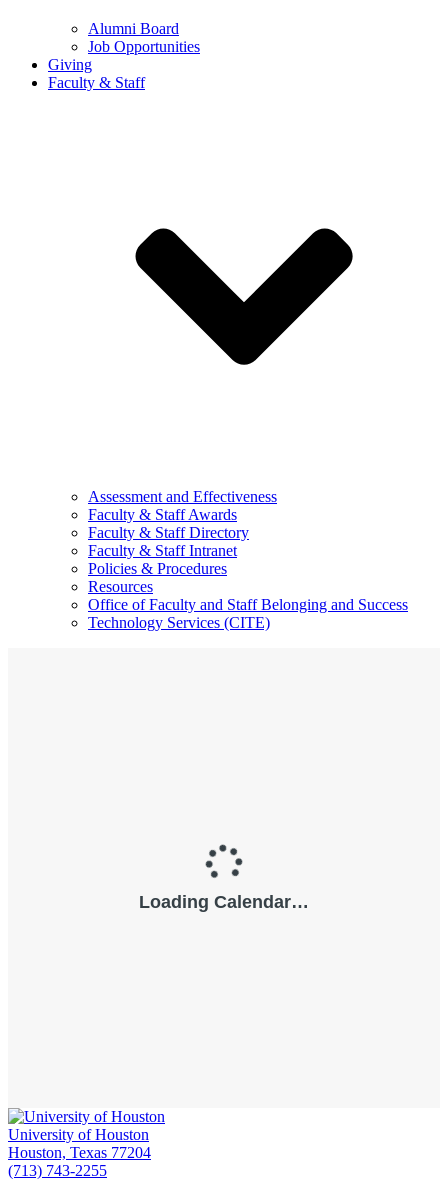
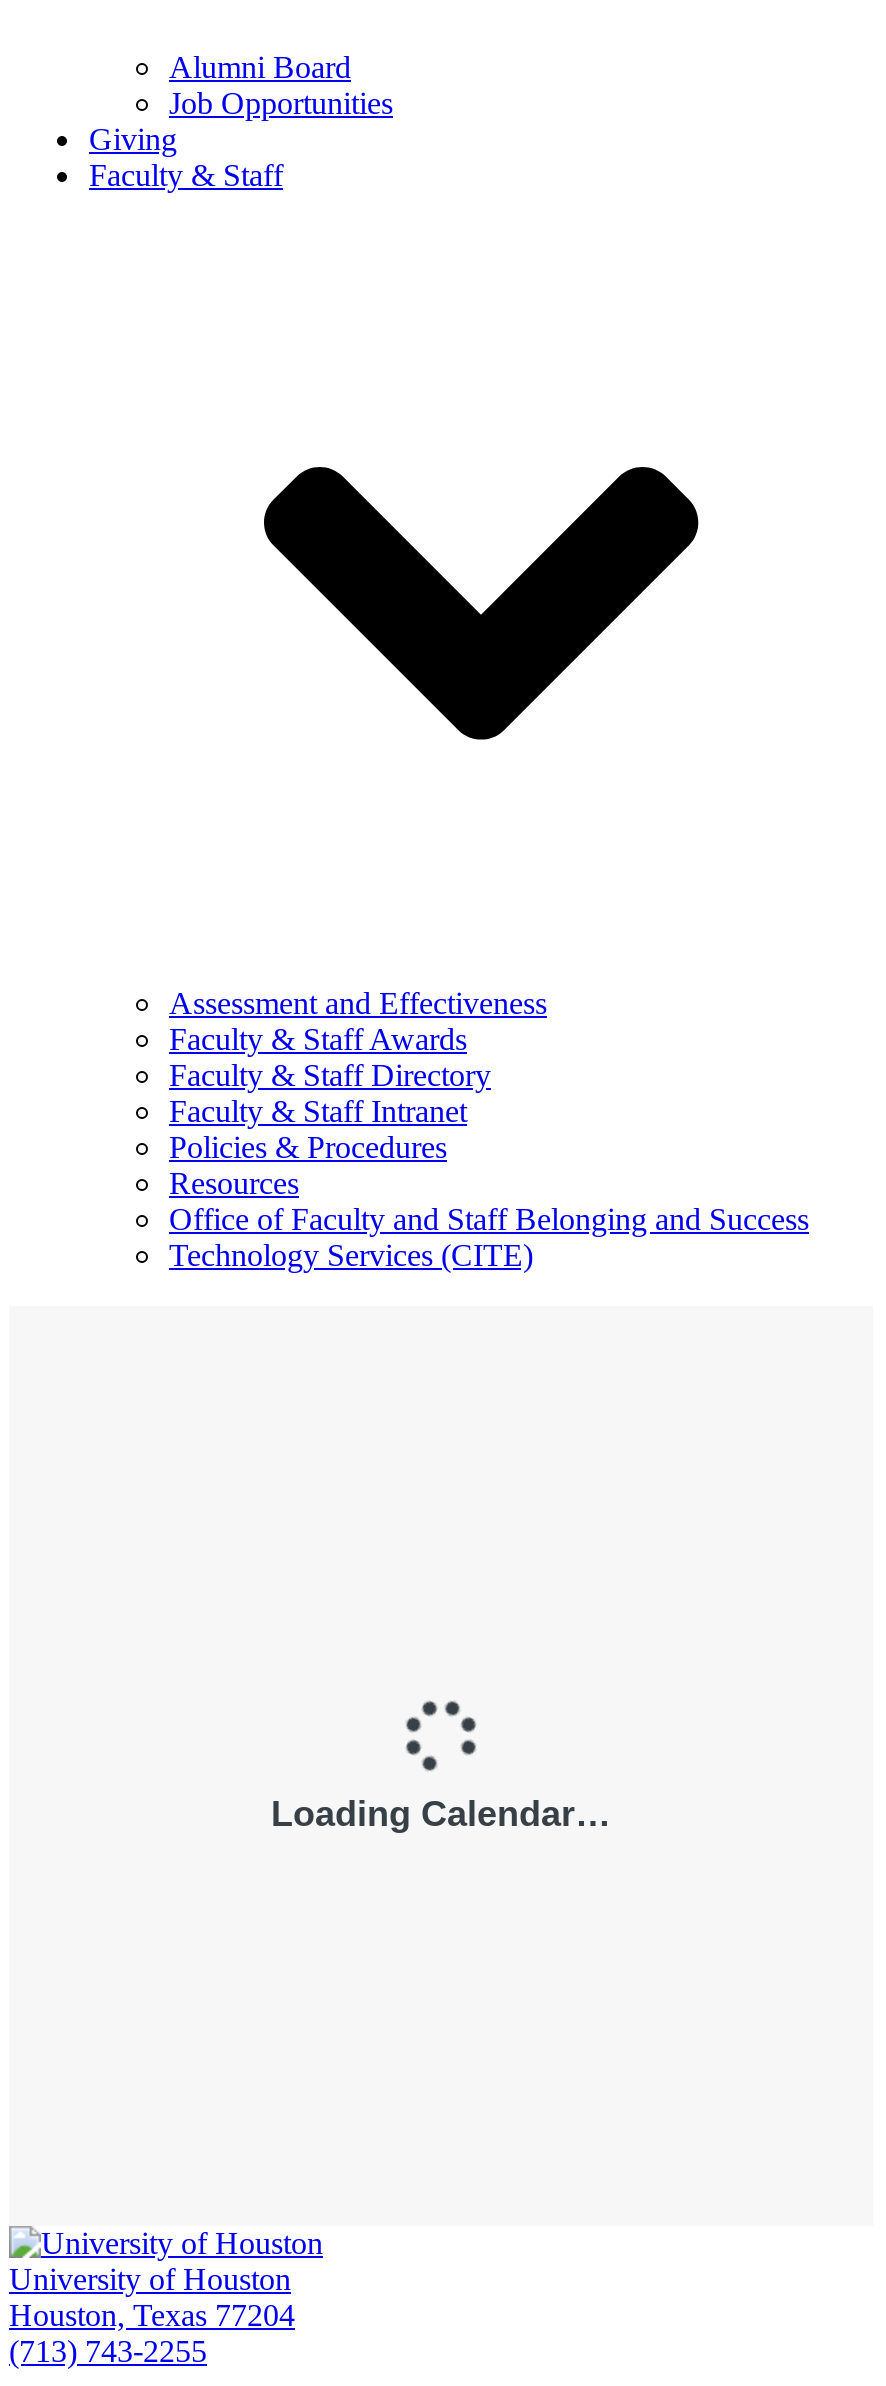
- [image]
+ [image]
